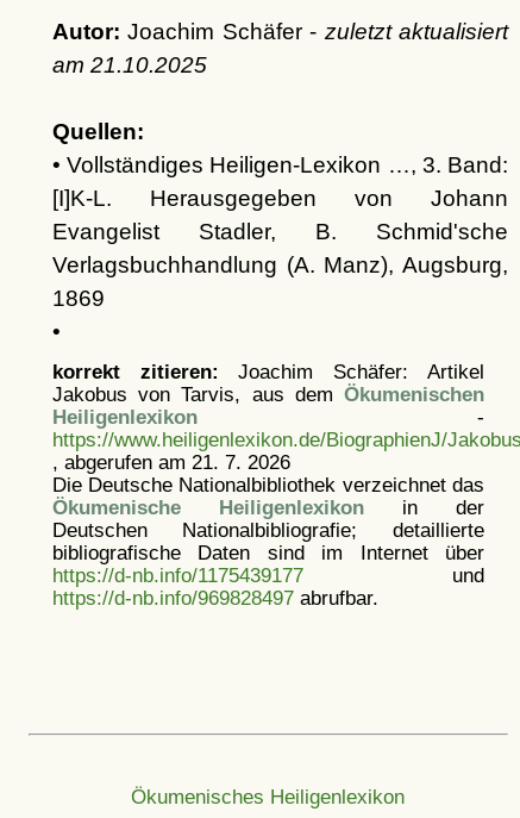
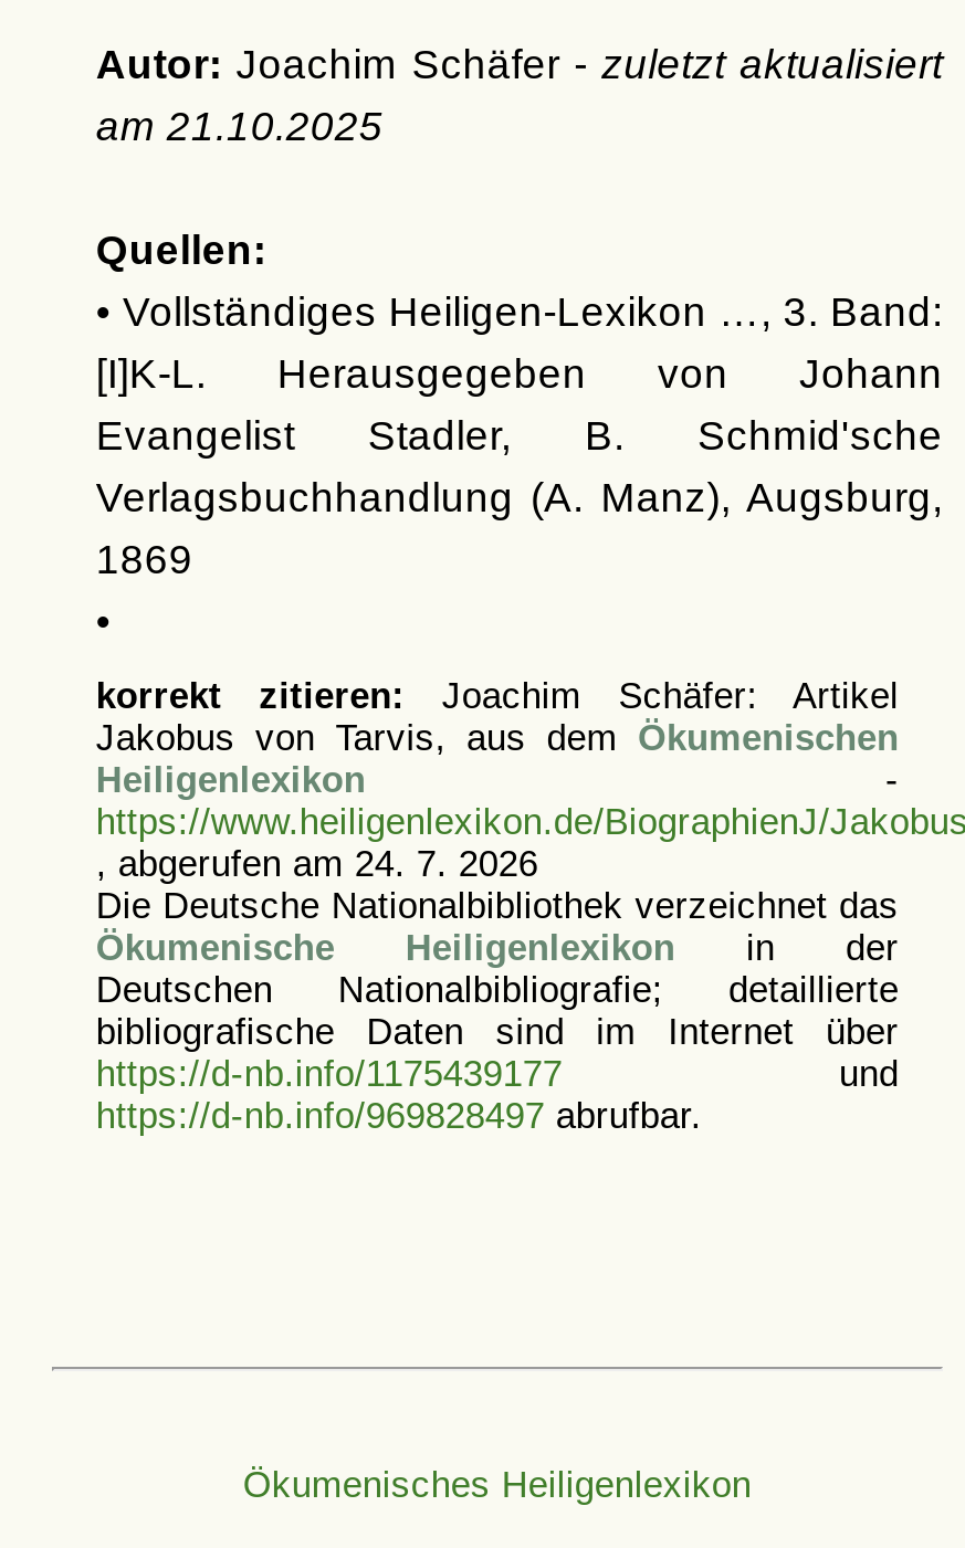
- , abgerufen am 21. 7. 2026
+ , abgerufen am 24. 7. 2026
